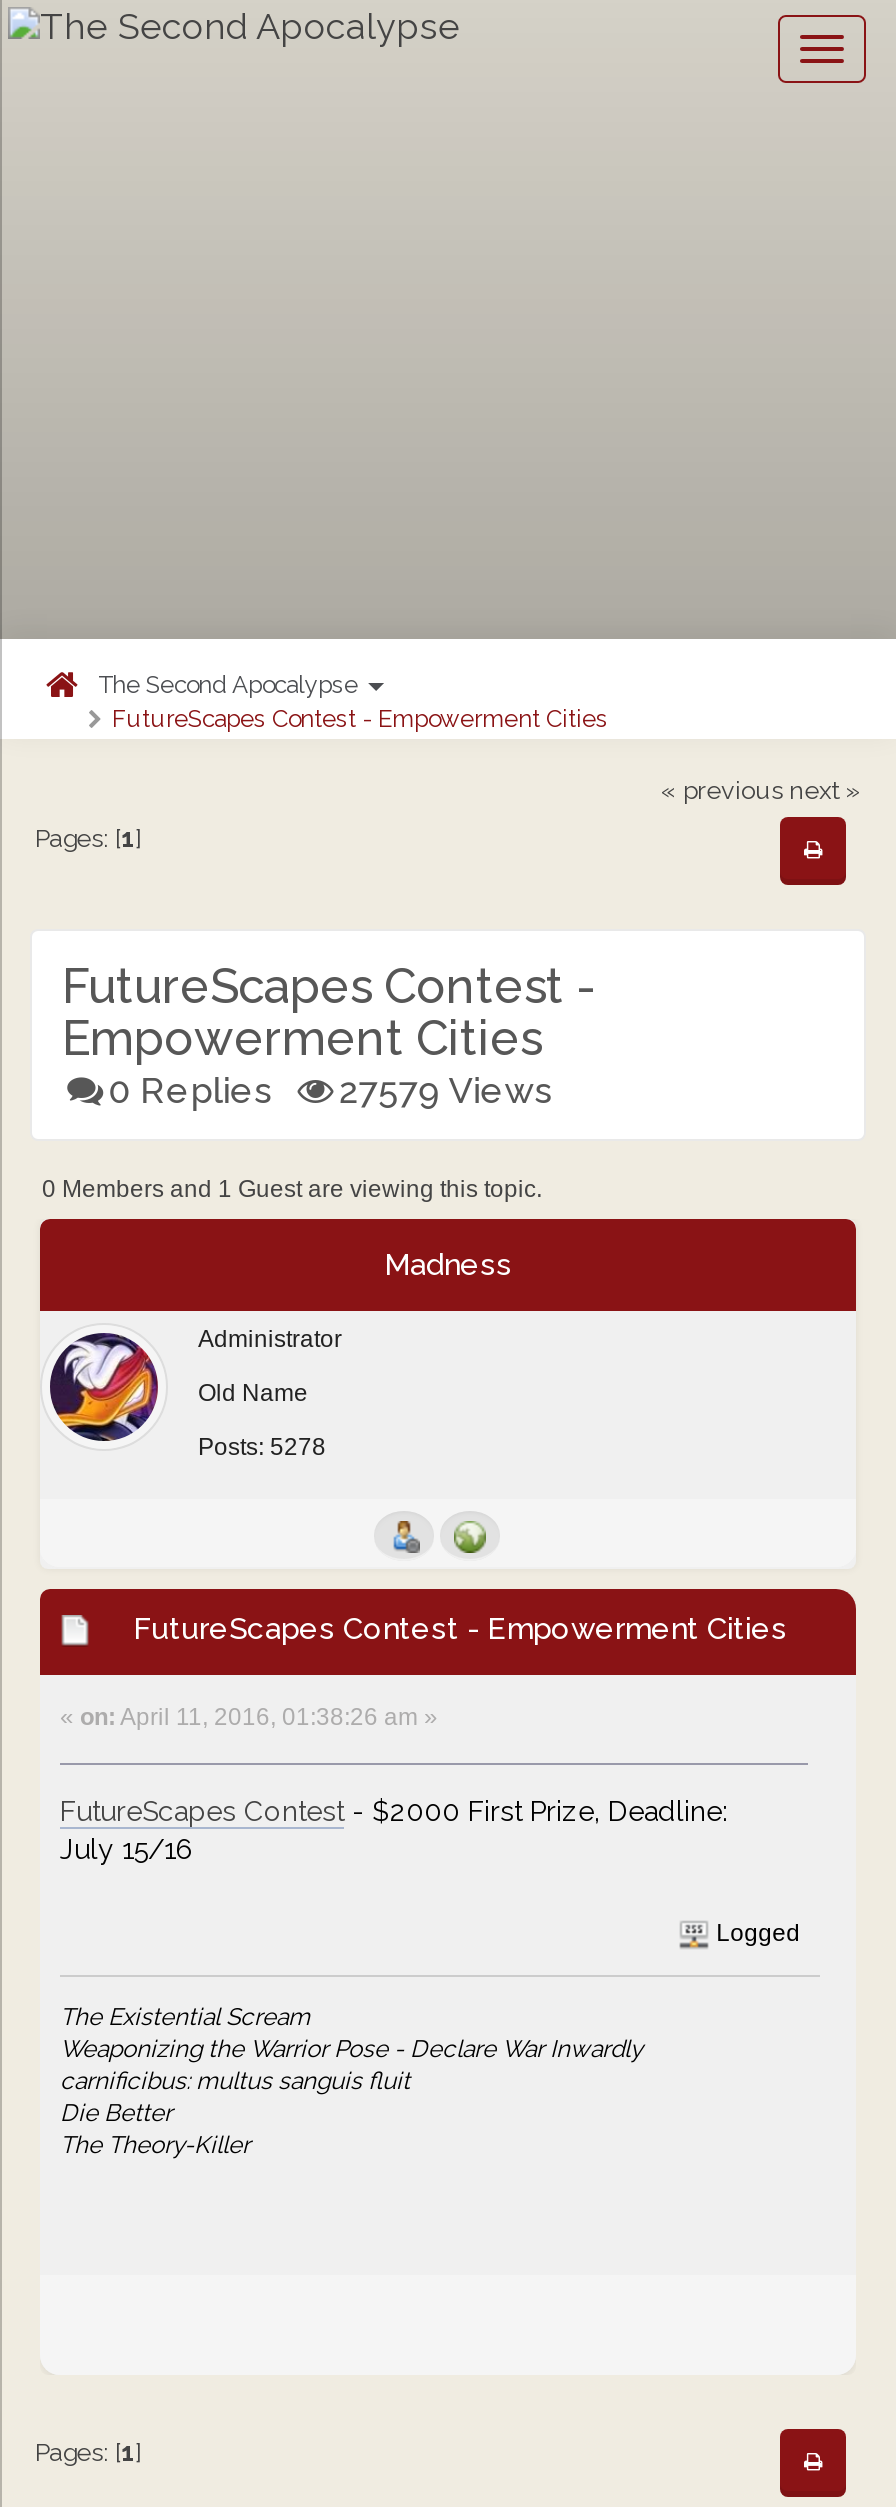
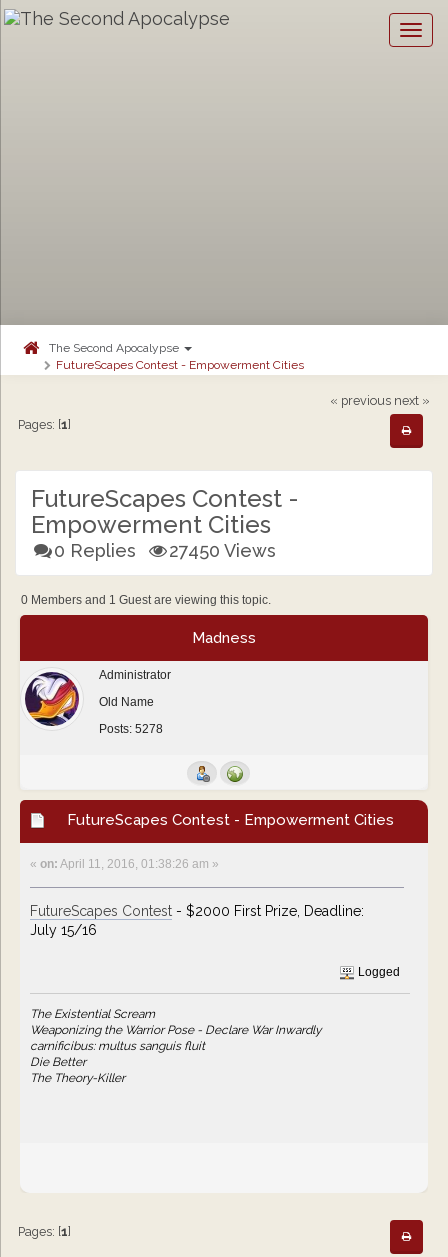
- 0 Replies 27579 Views
+ 0 Replies 27450 Views
